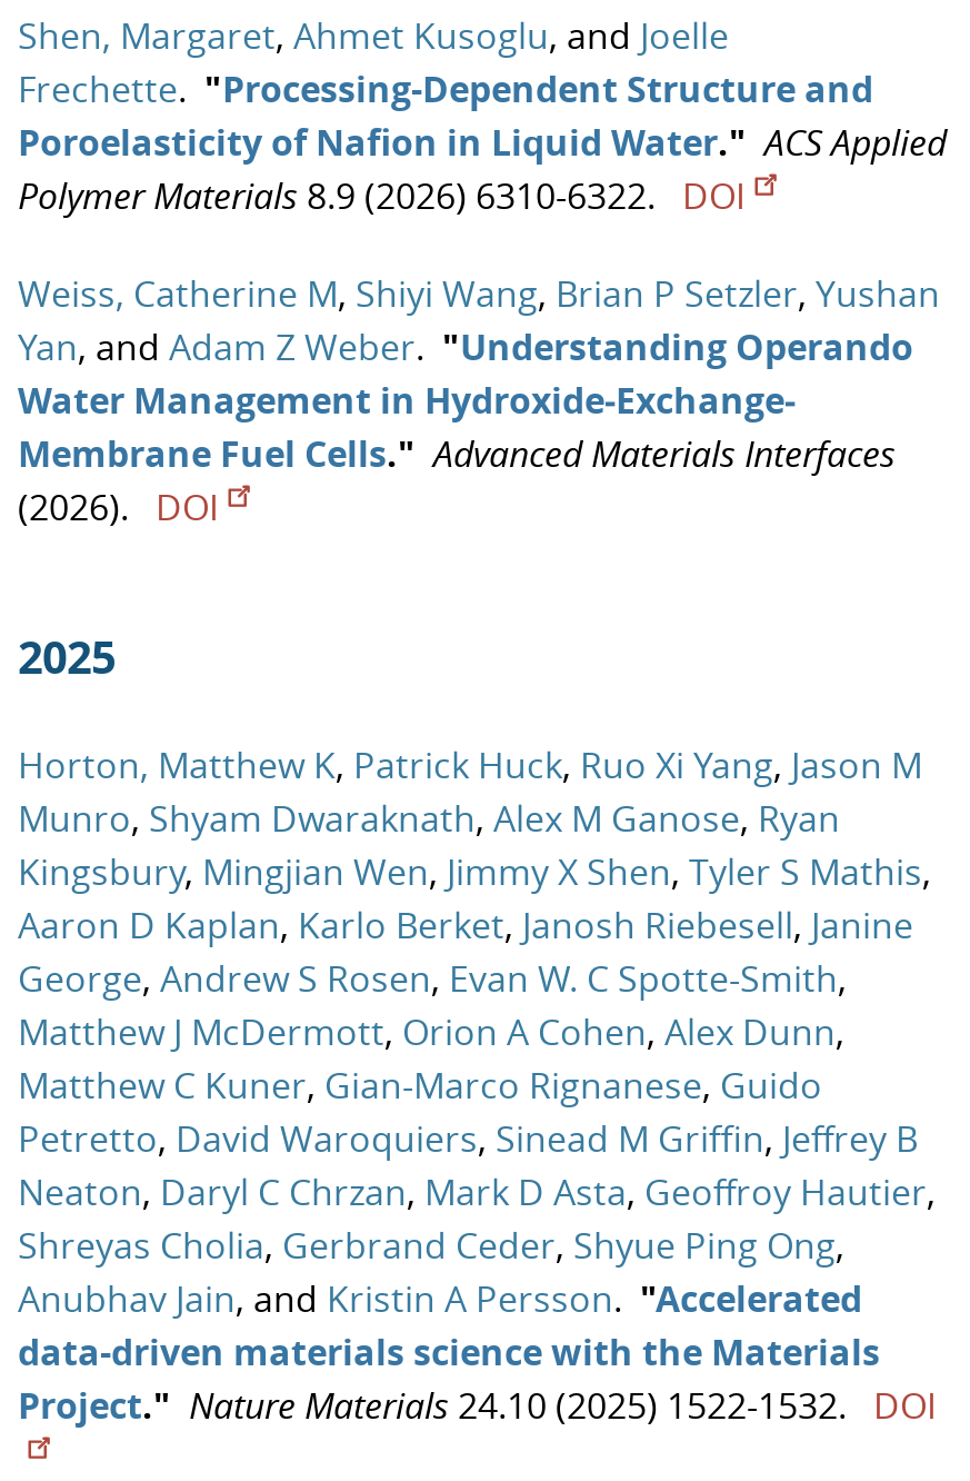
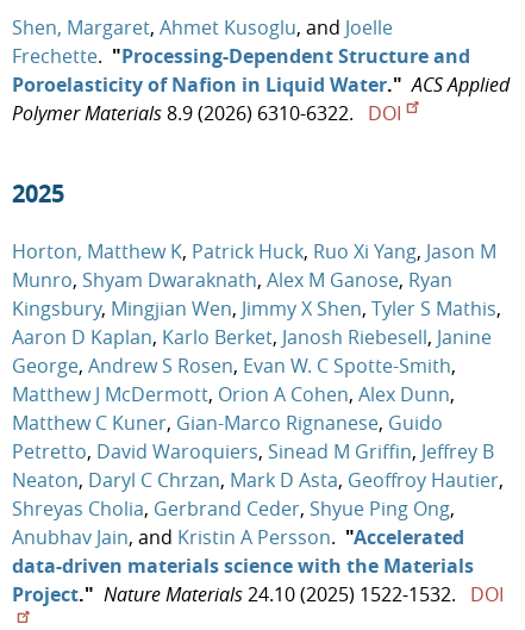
- Weiss, Catherine M, Shiyi Wang, Brian P Setzler, Yushan
- Yan, and Adam Z Weber. "Understanding Operando
- Water Management in Hydroxide‐Exchange‐
- Membrane Fuel Cells." Advanced Materials Interfaces
- (2026). DOI
